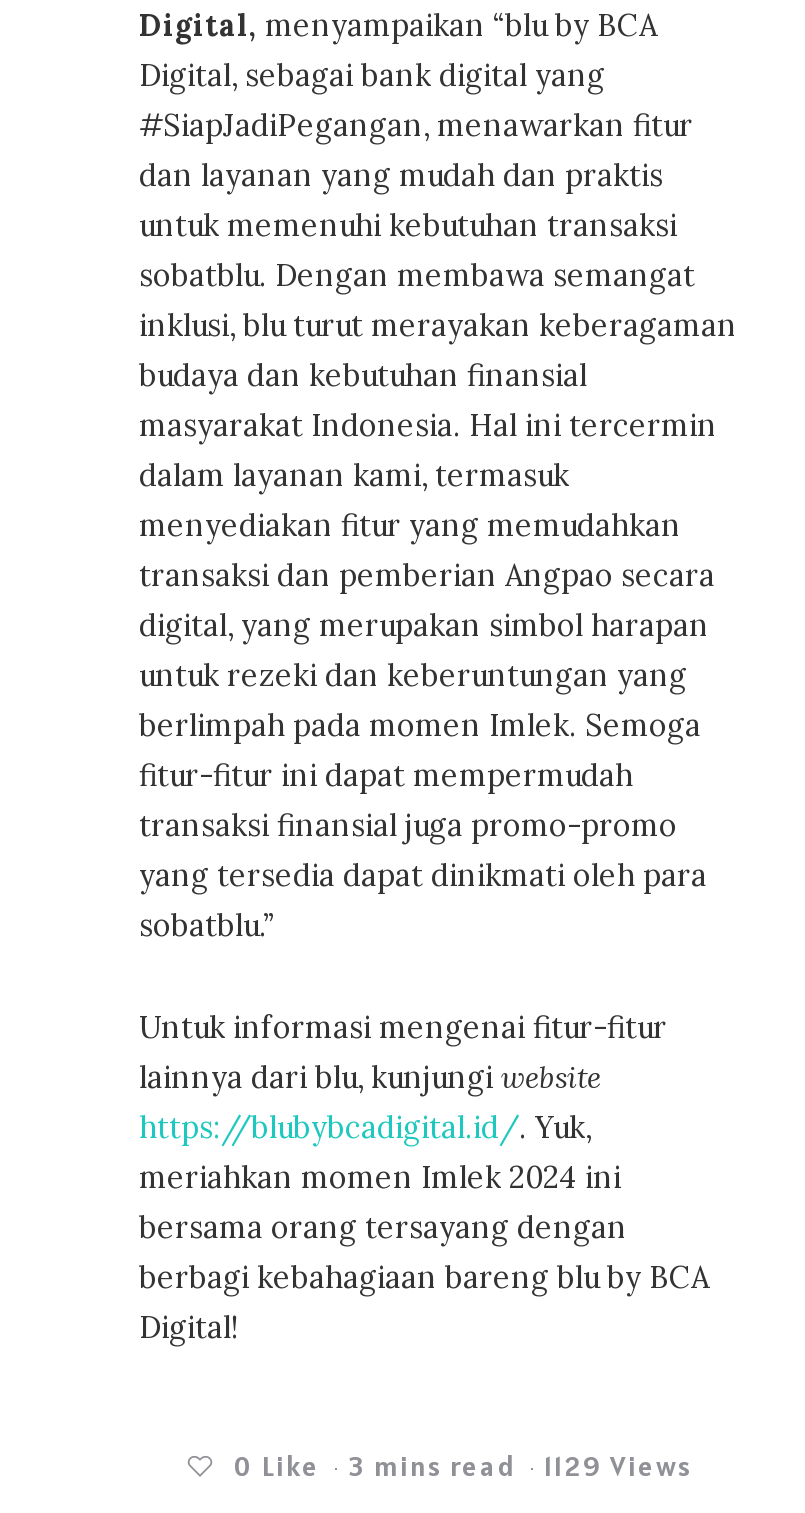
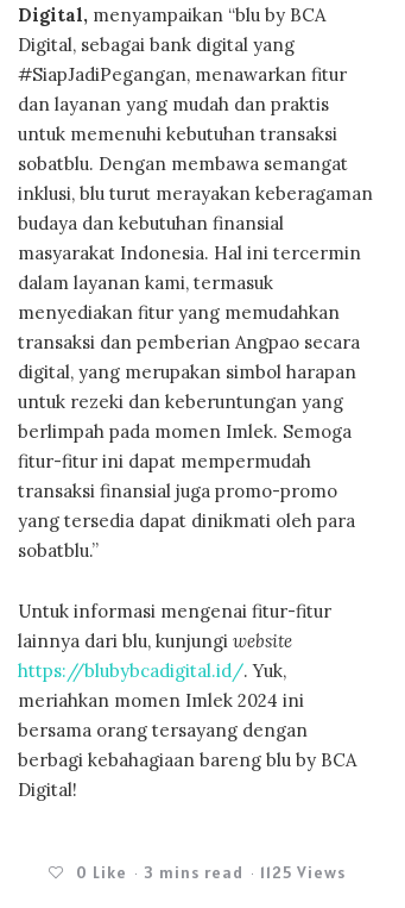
- 0 Like 3 mins read 1129 Views
+ 0 Like 3 mins read 1125 Views
